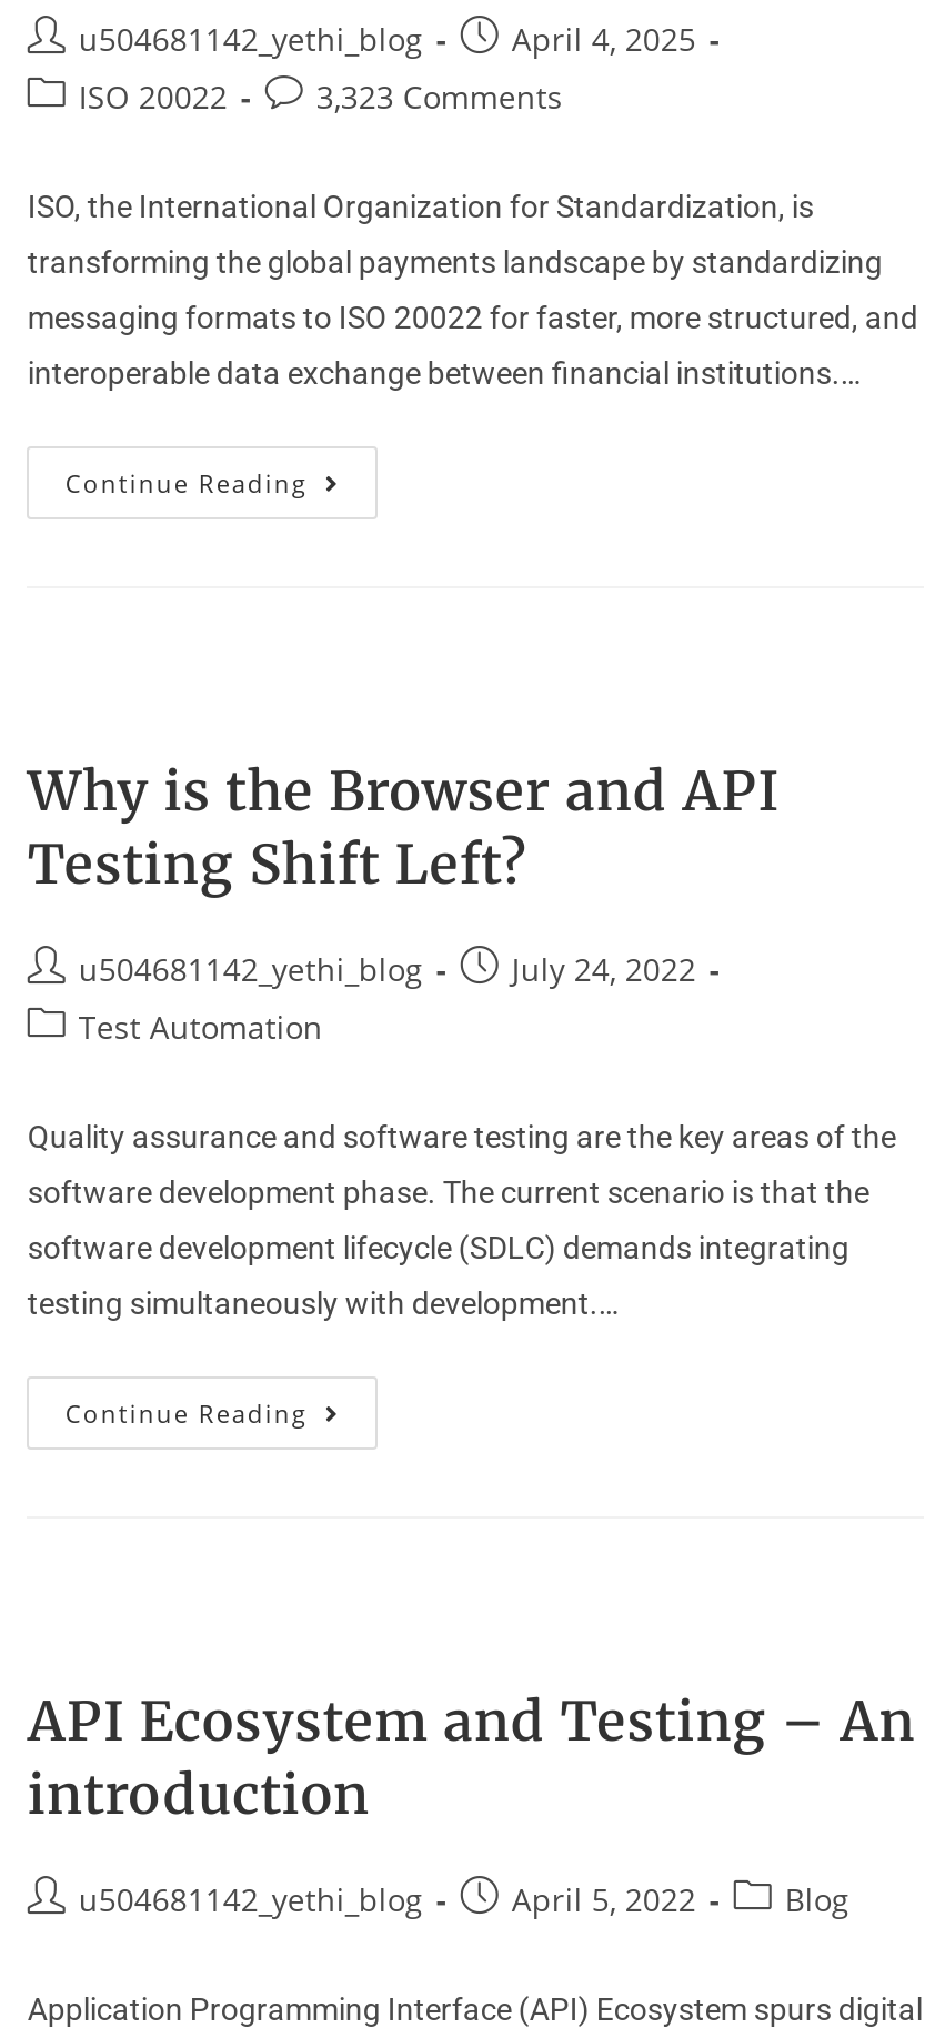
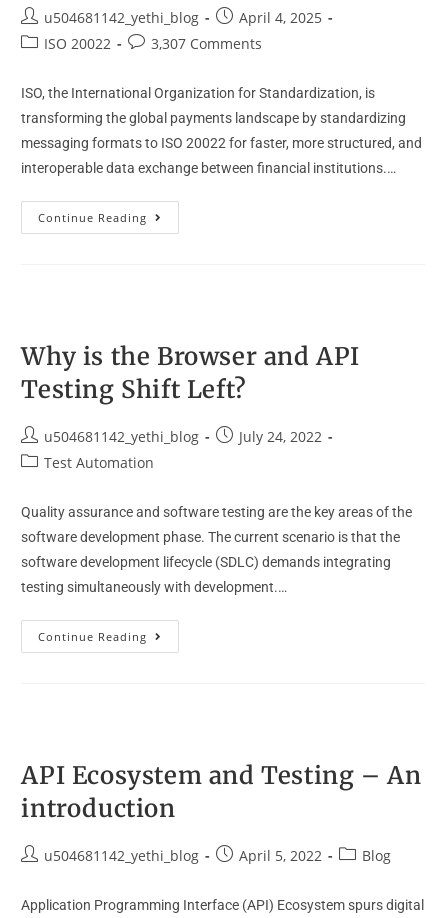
- 3,323 Comments
+ 3,307 Comments
